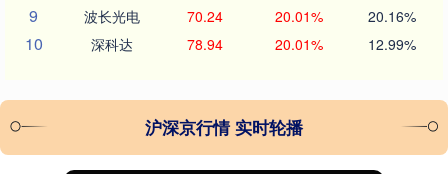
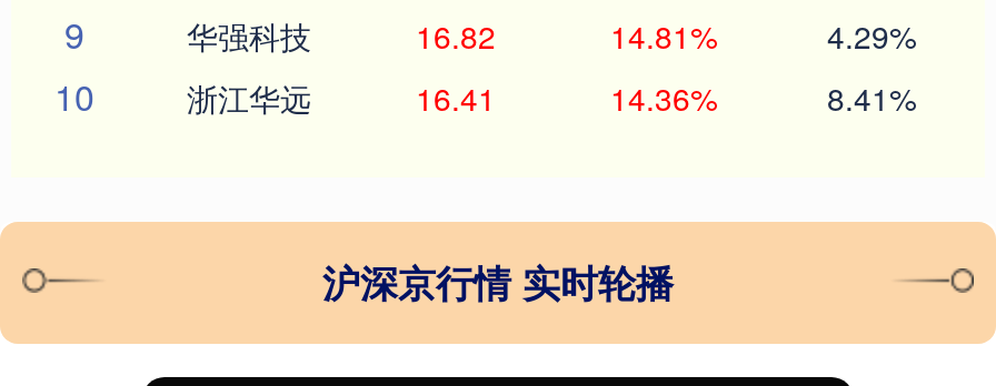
- 波长光电
- 70.24
- 20.01%
- 20.16%
+ 华强科技
+ 16.82
+ 14.81%
+ 4.29%

- 深科达
- 78.94
- 20.01%
- 12.99%
+ 浙江华远
+ 16.41
+ 14.36%
+ 8.41%
